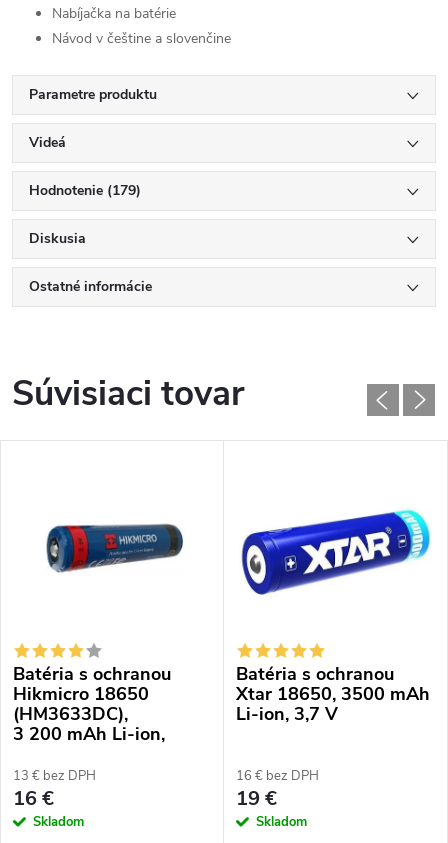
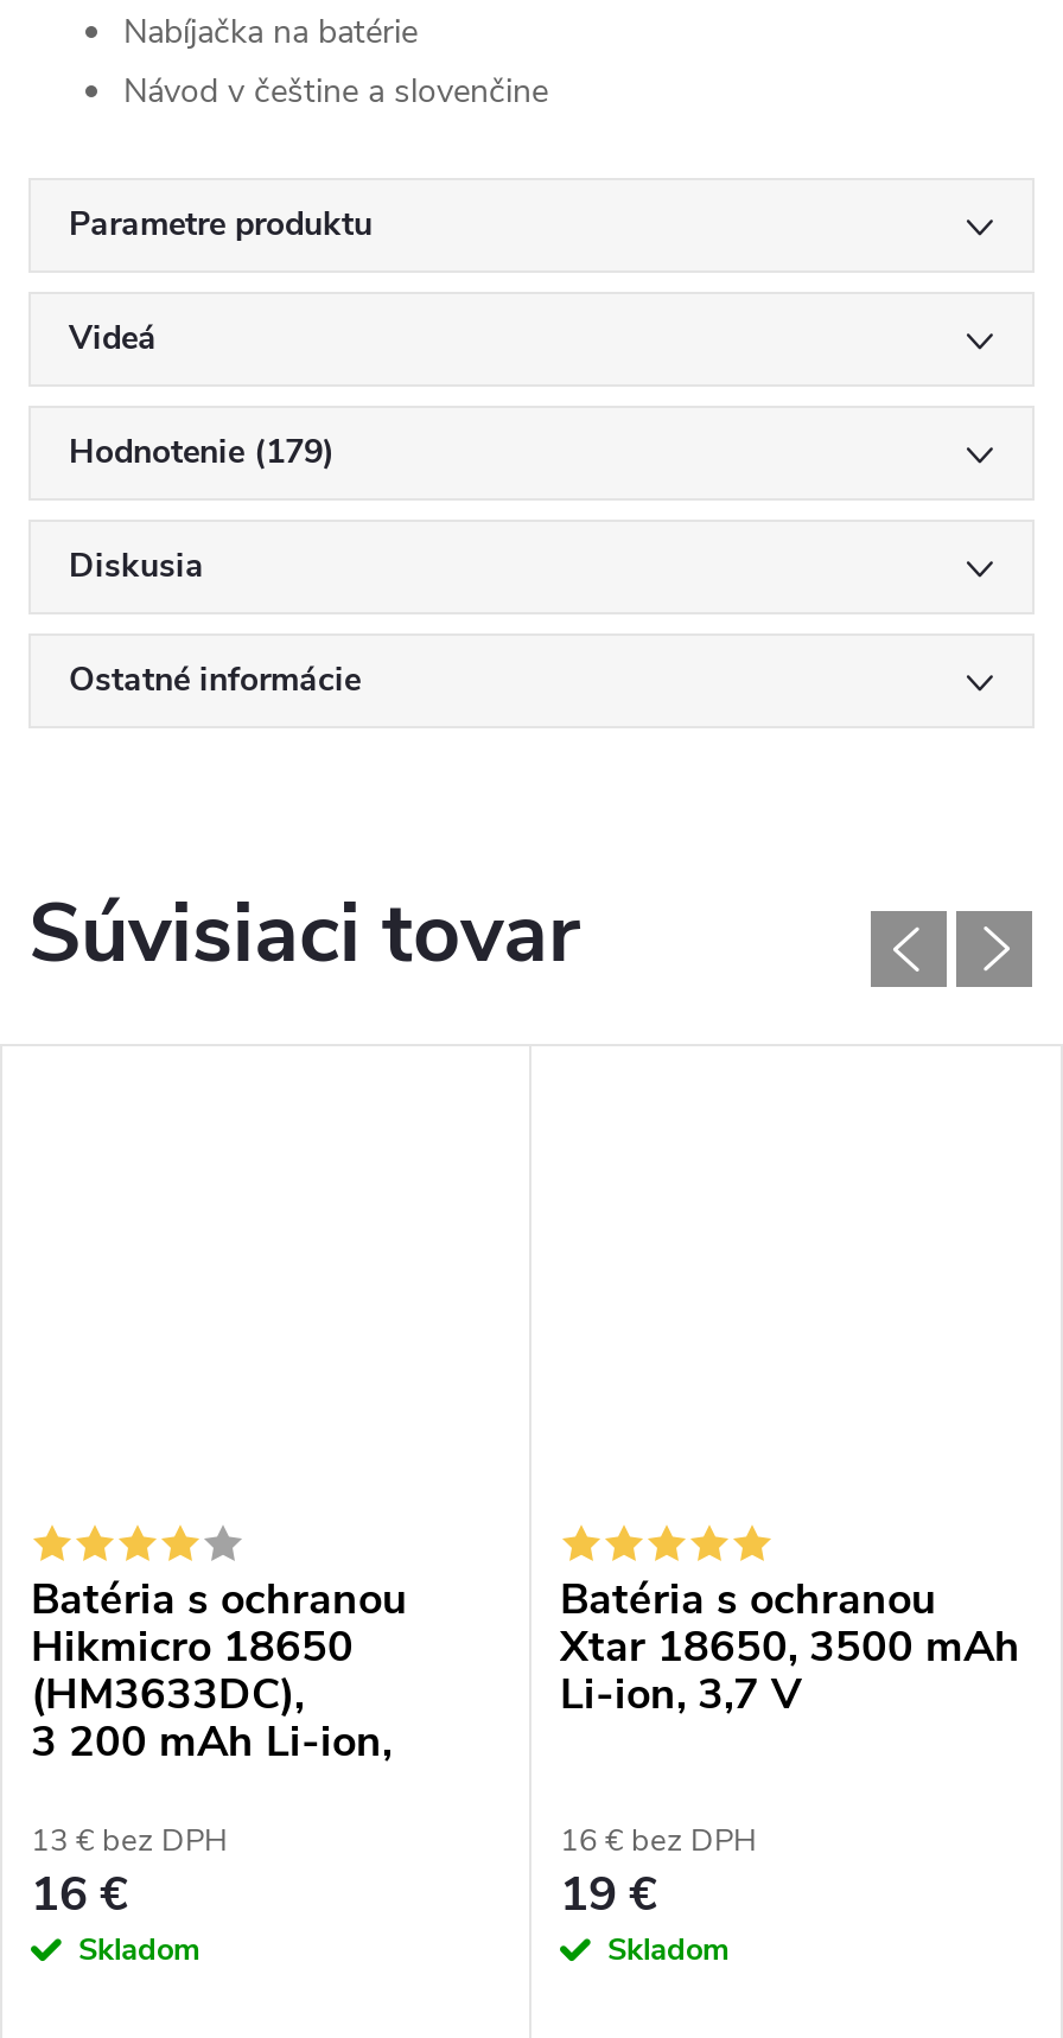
- [image]

- [image]
